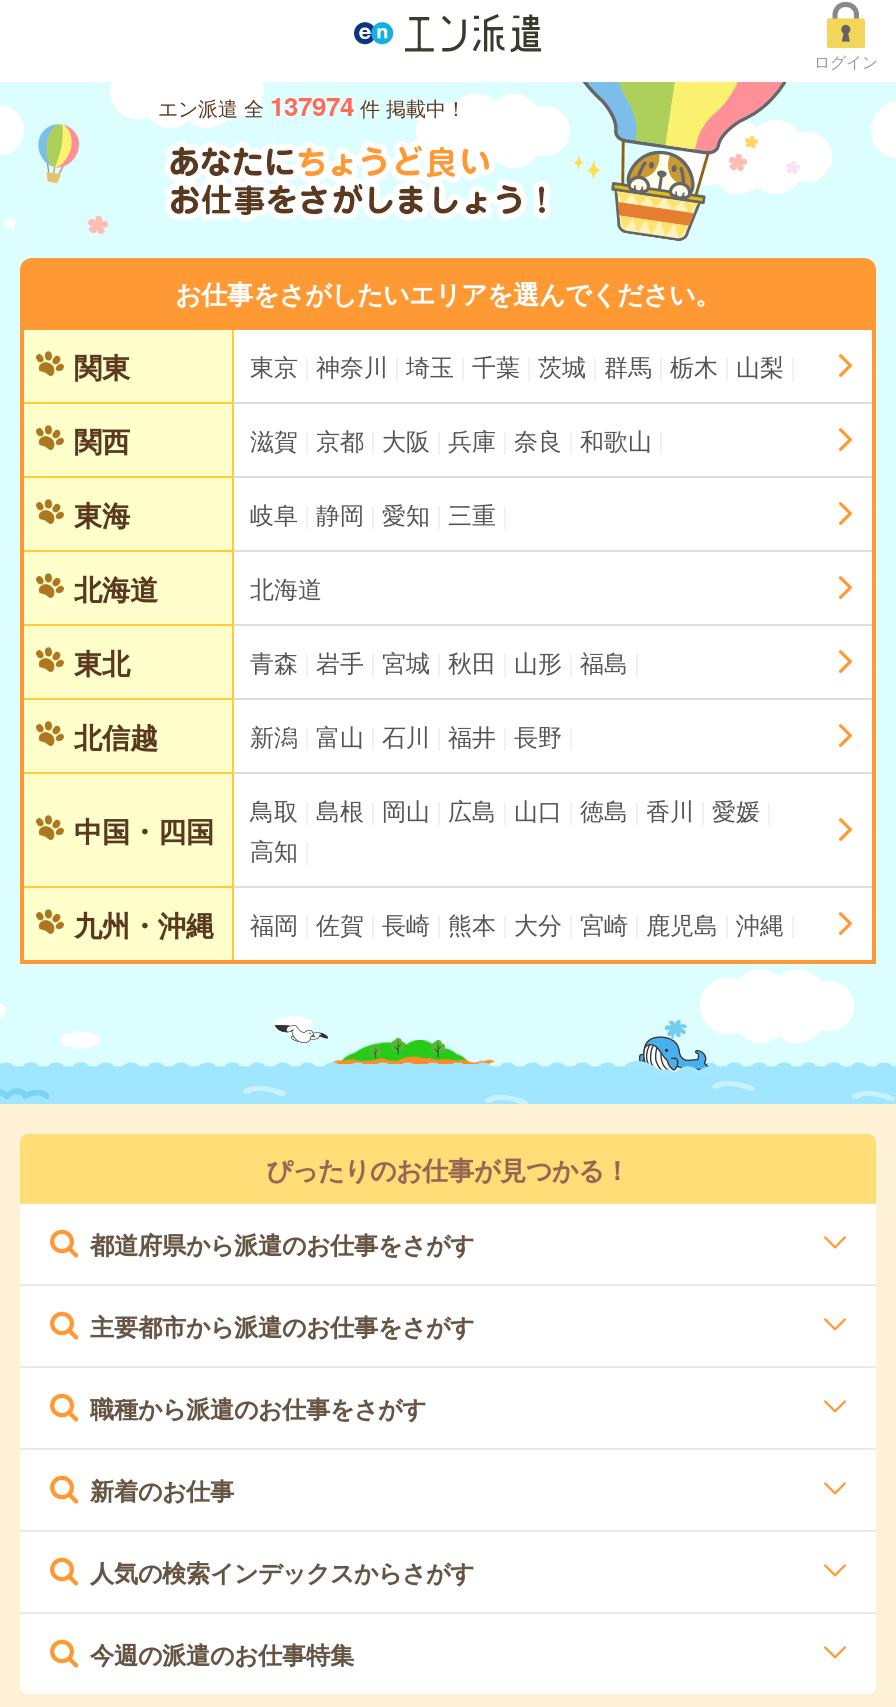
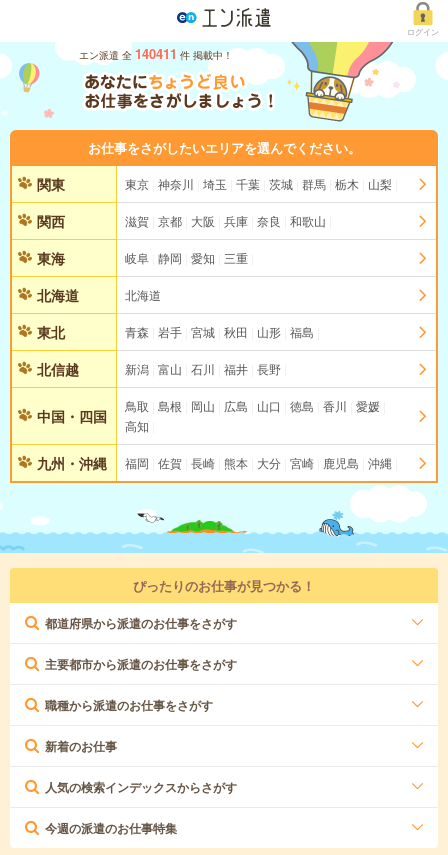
- エン派遣 全 137974 件 掲載中！
+ エン派遣 全 140411 件 掲載中！
